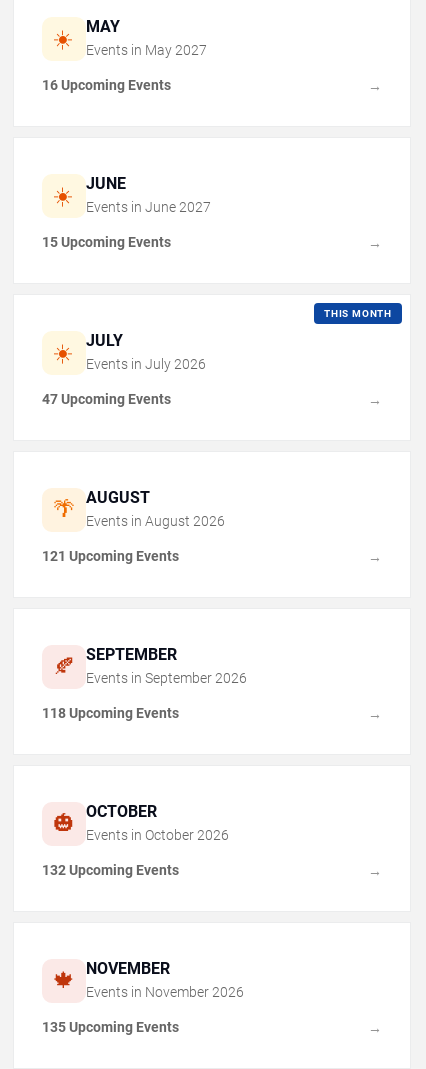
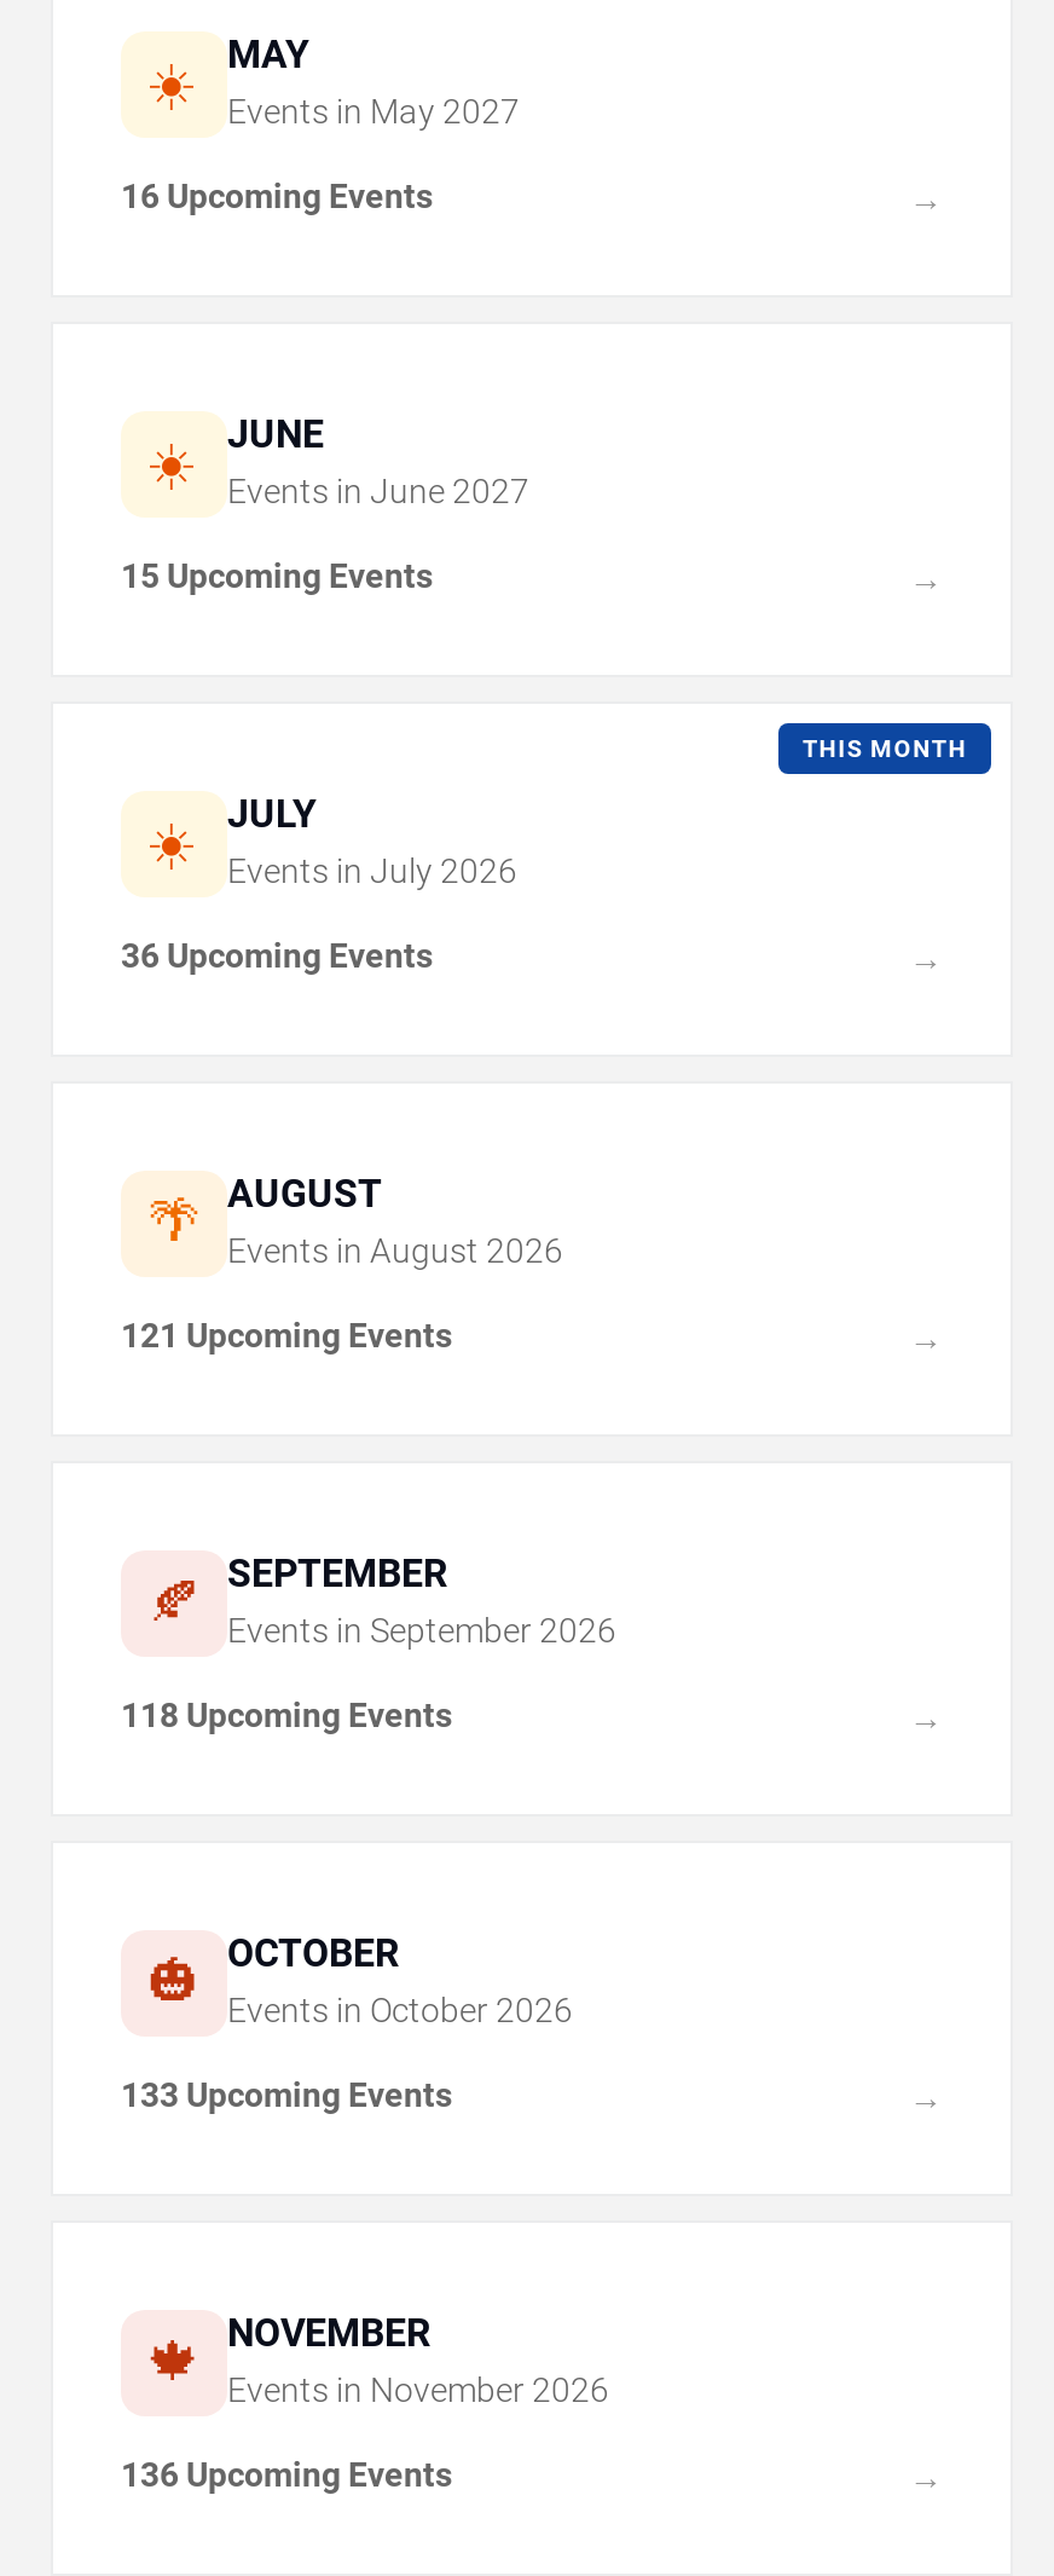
- 47 Upcoming Events
+ 36 Upcoming Events

- 132 Upcoming Events
+ 133 Upcoming Events

- 135 Upcoming Events
+ 136 Upcoming Events
